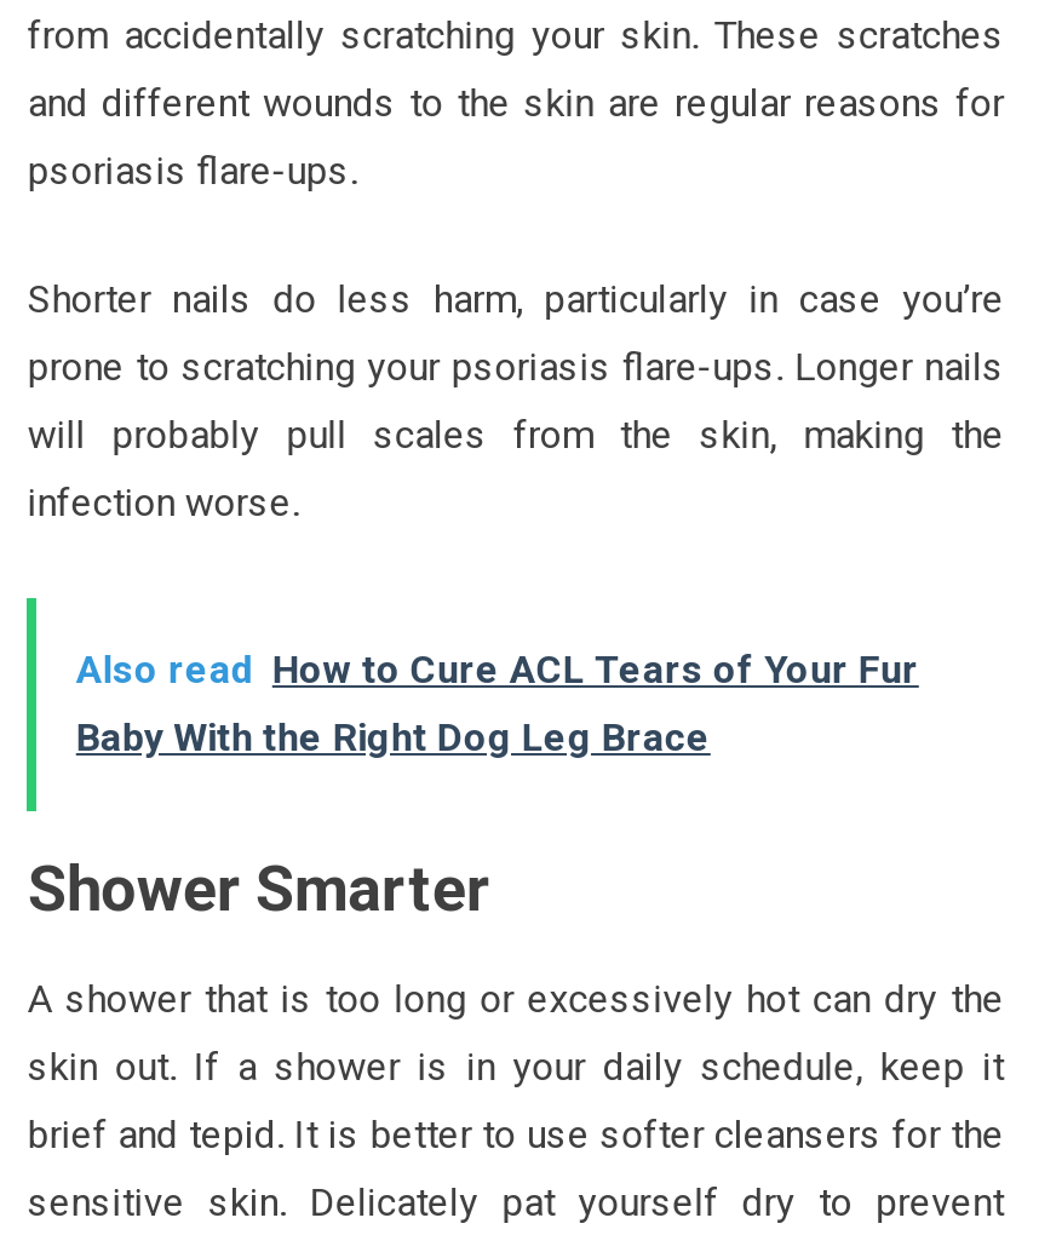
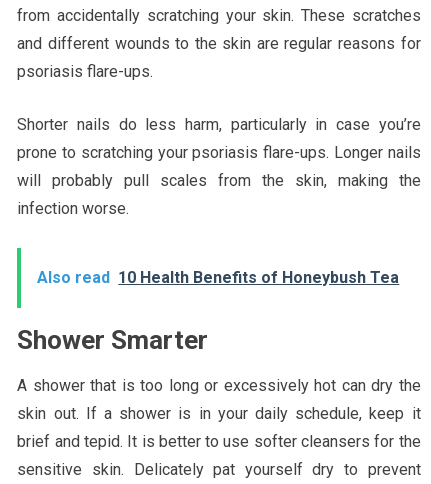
- Also read How to Cure ACL Tears of Your Fur
- Baby With the Right Dog Leg Brace
+ Also read 10 Health Benefits of Honeybush Tea
